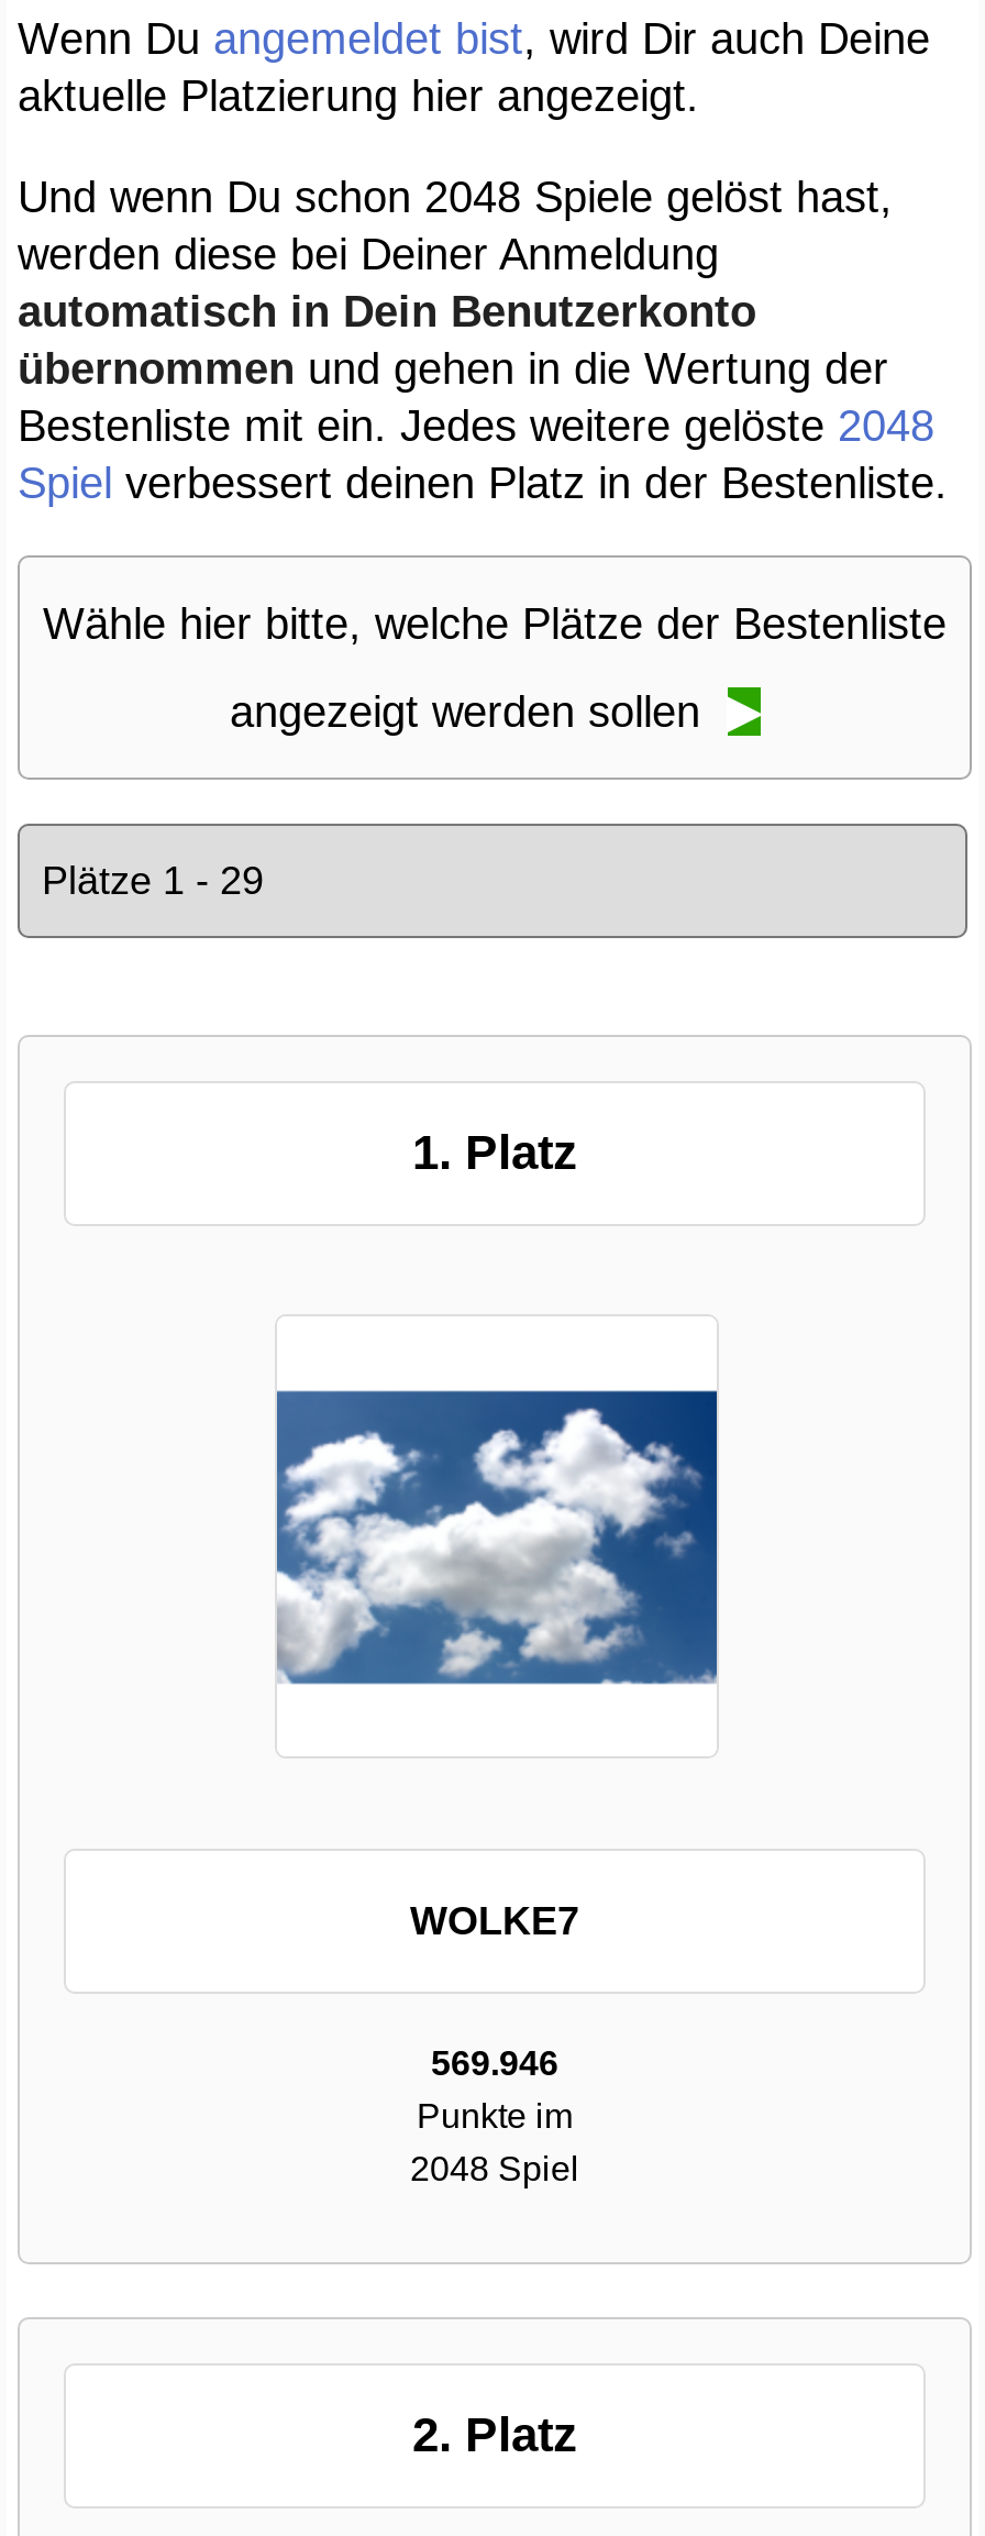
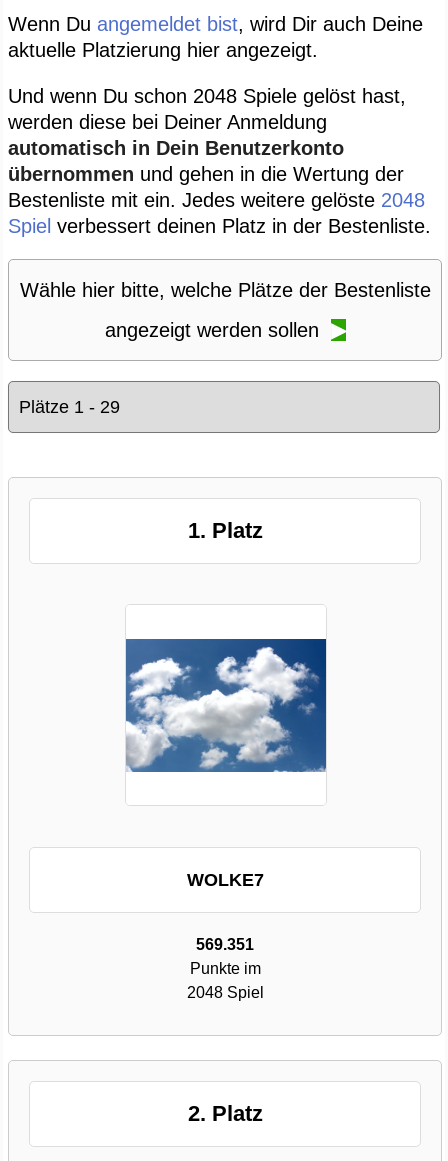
- 569.946
+ 569.351
